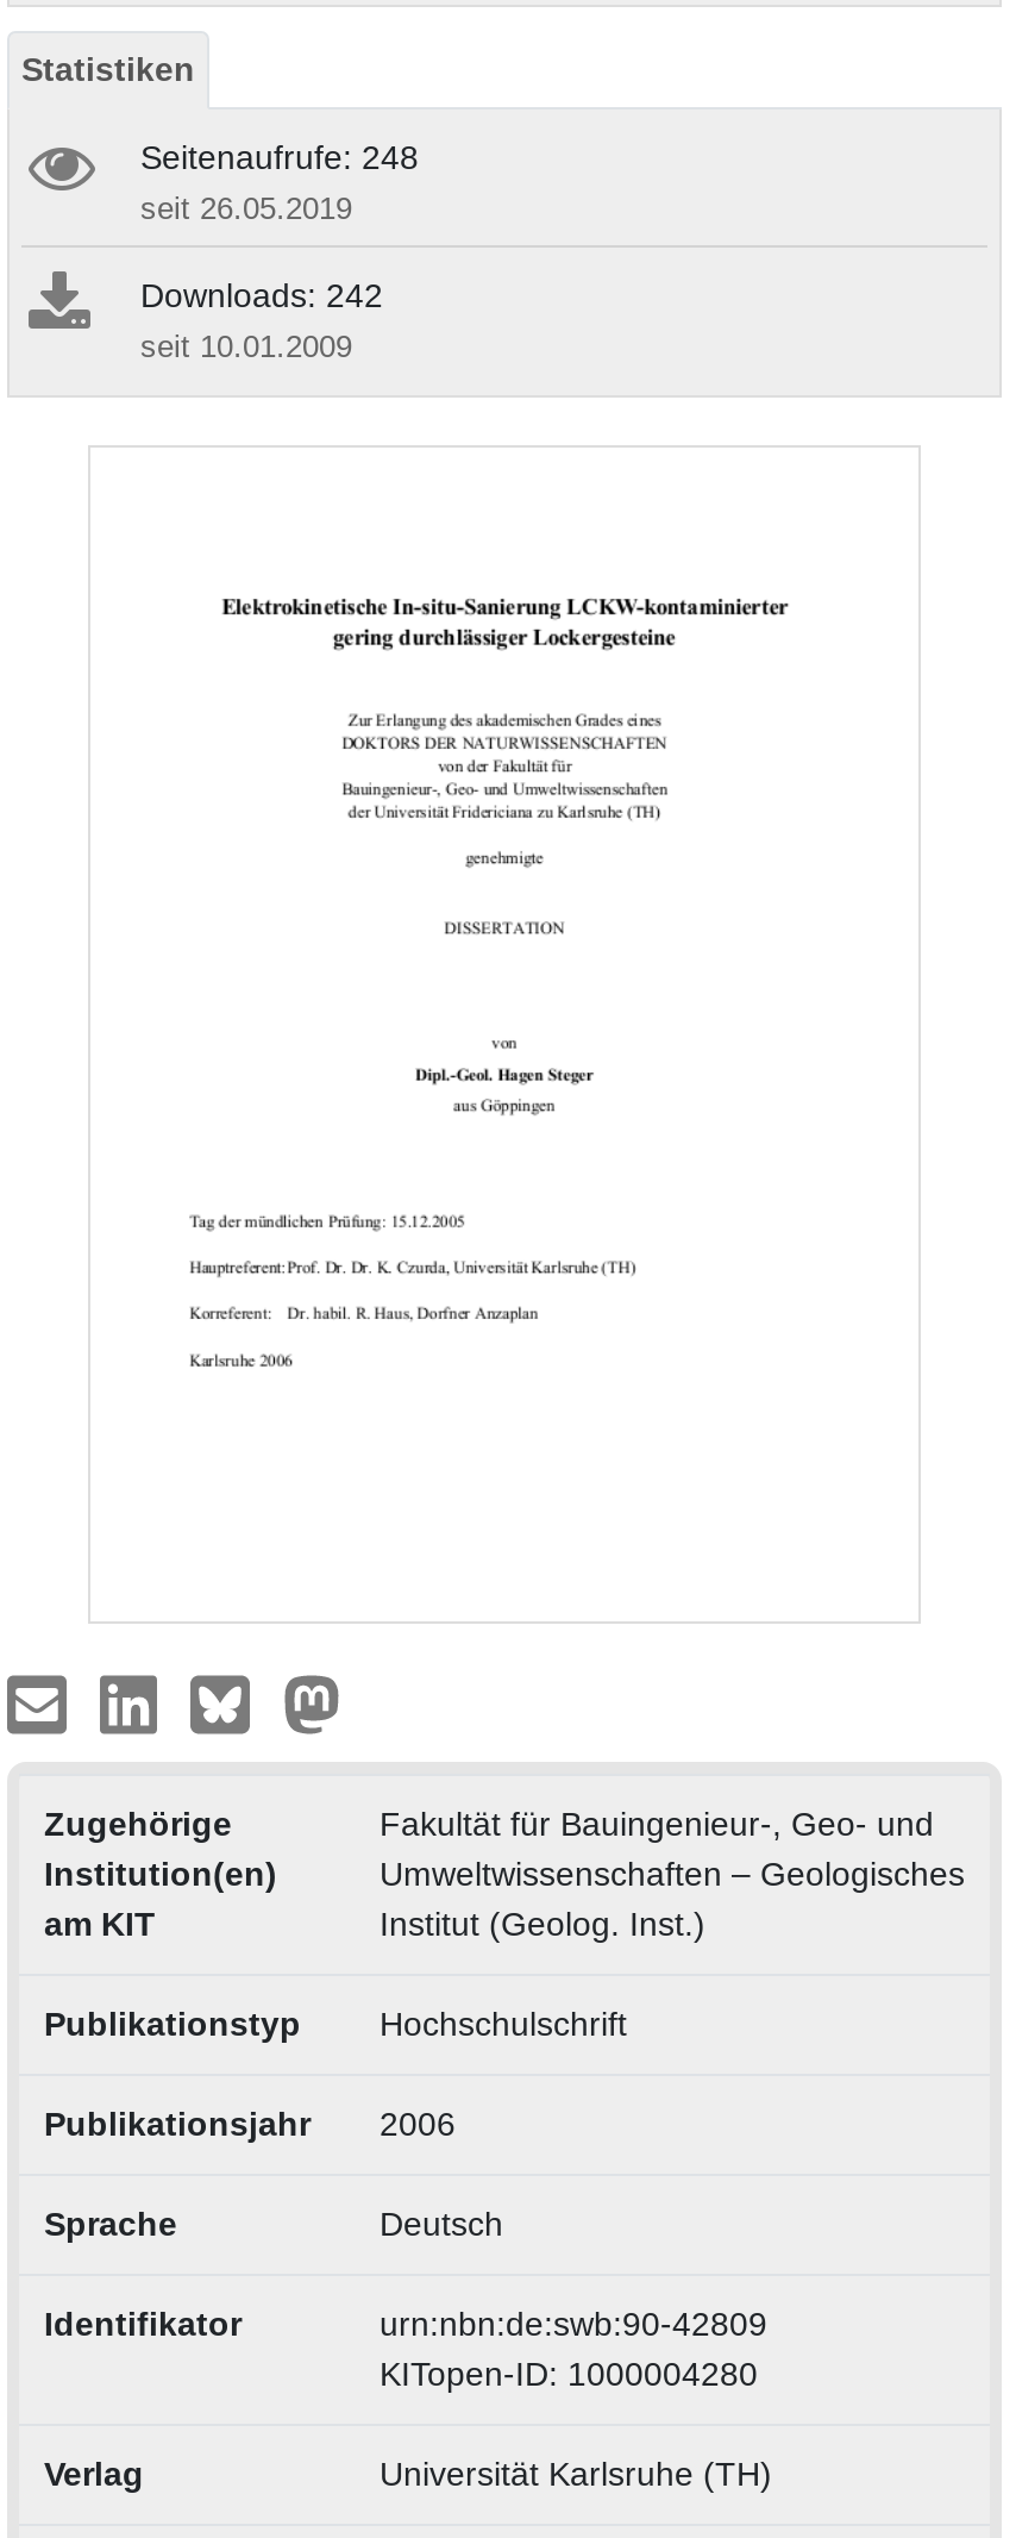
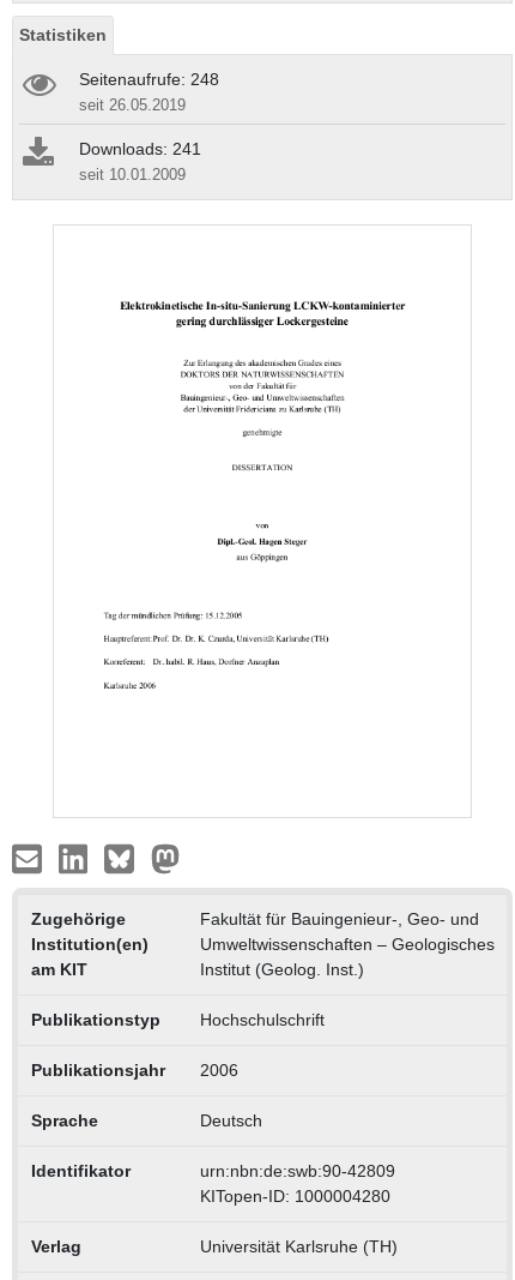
- Downloads: 242
+ Downloads: 241
